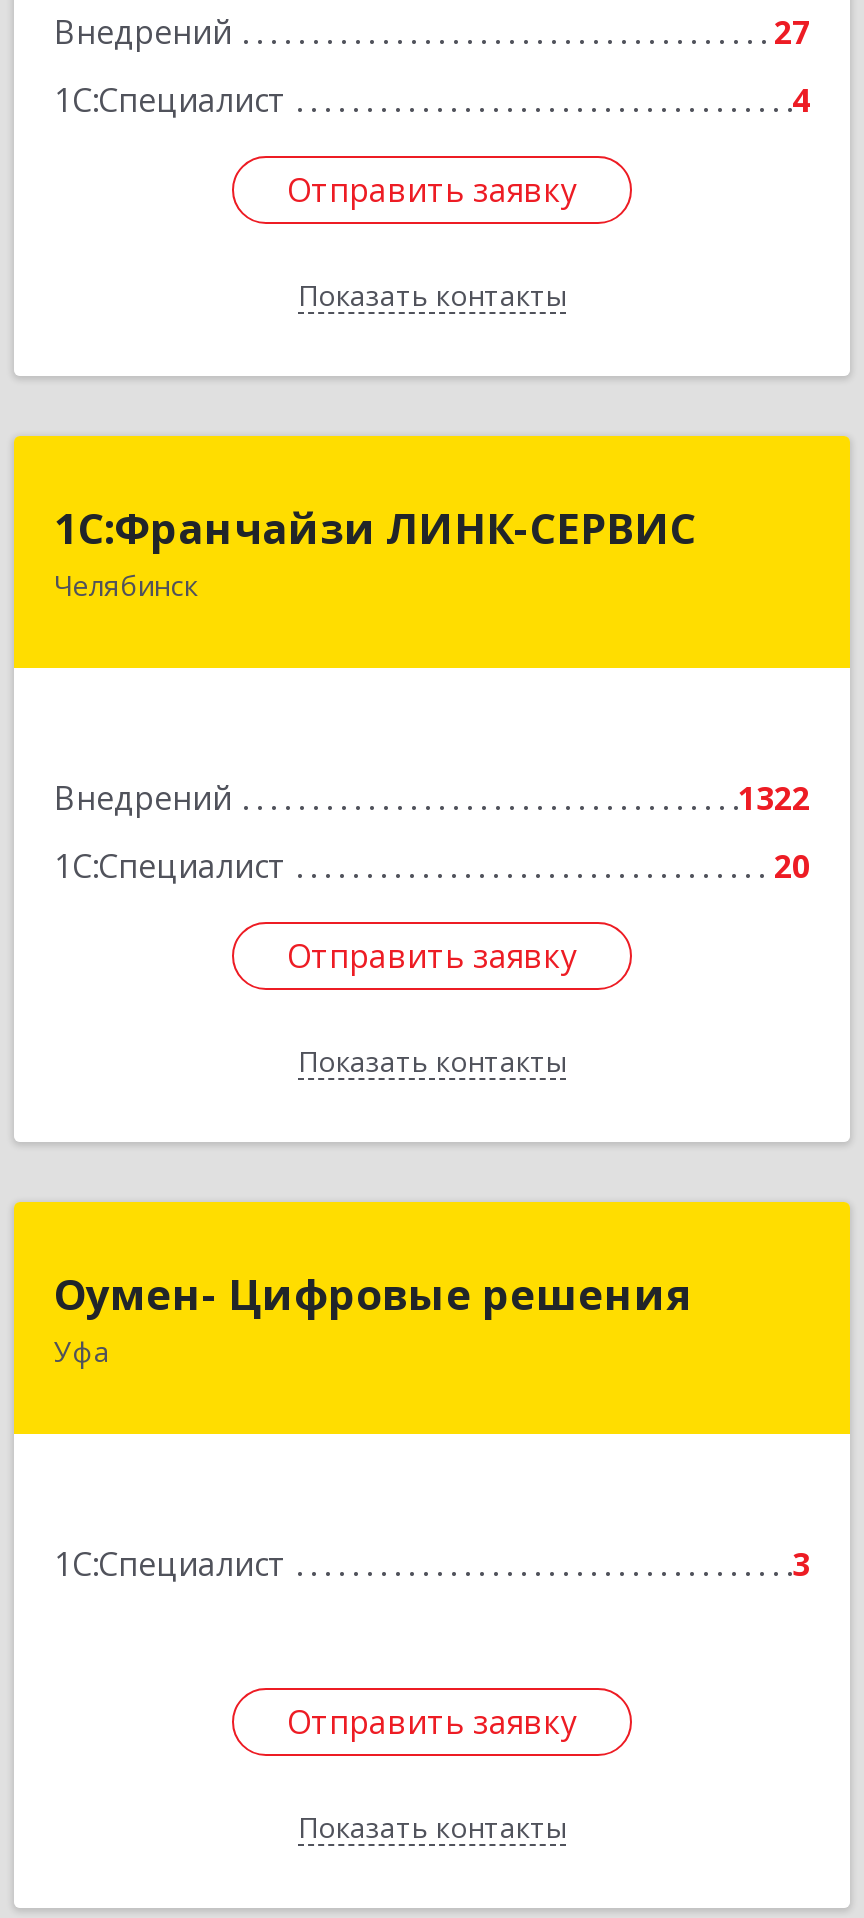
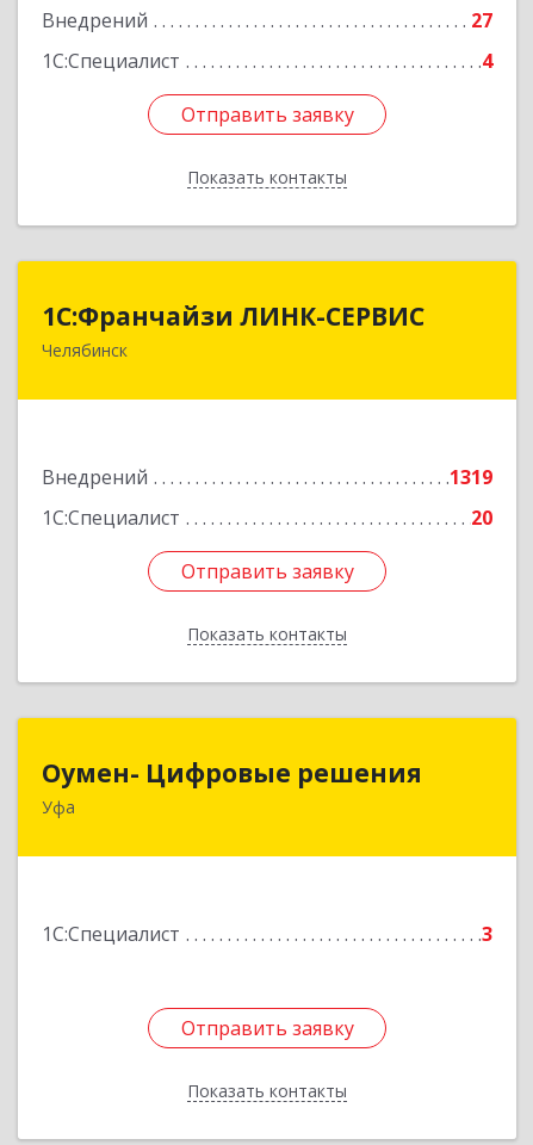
- 1322
+ 1319
